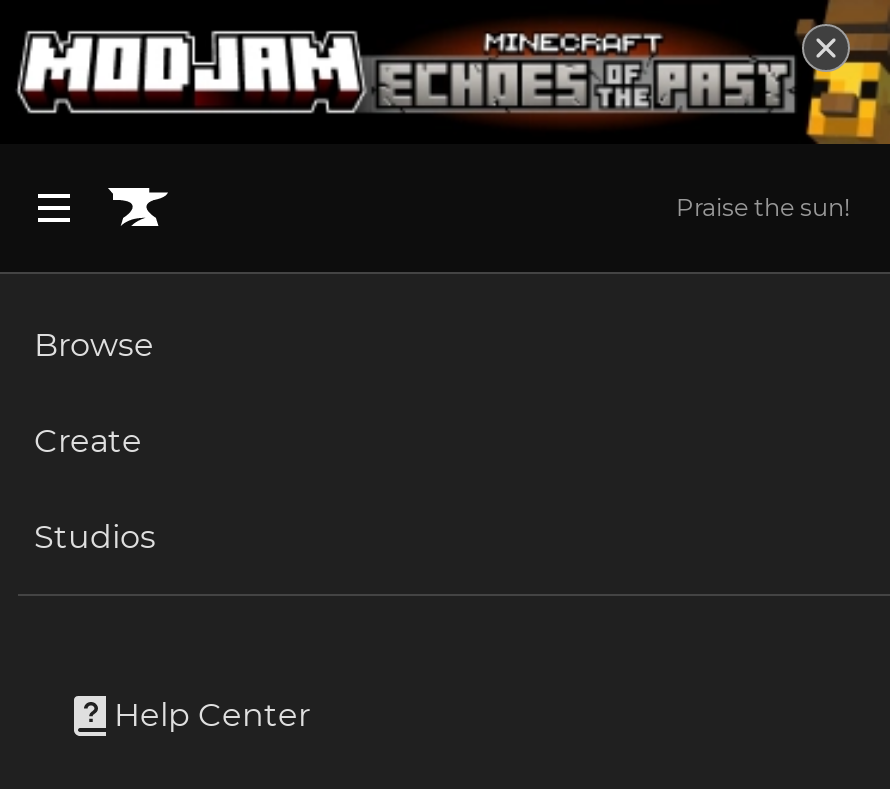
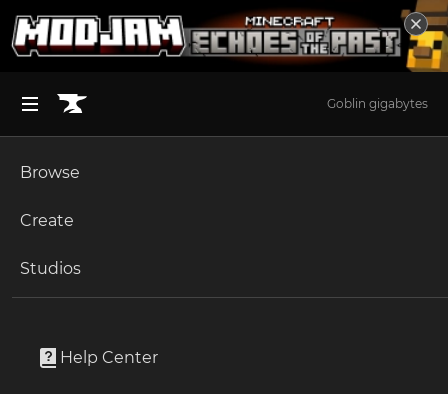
- Praise the sun!
+ Goblin gigabytes
